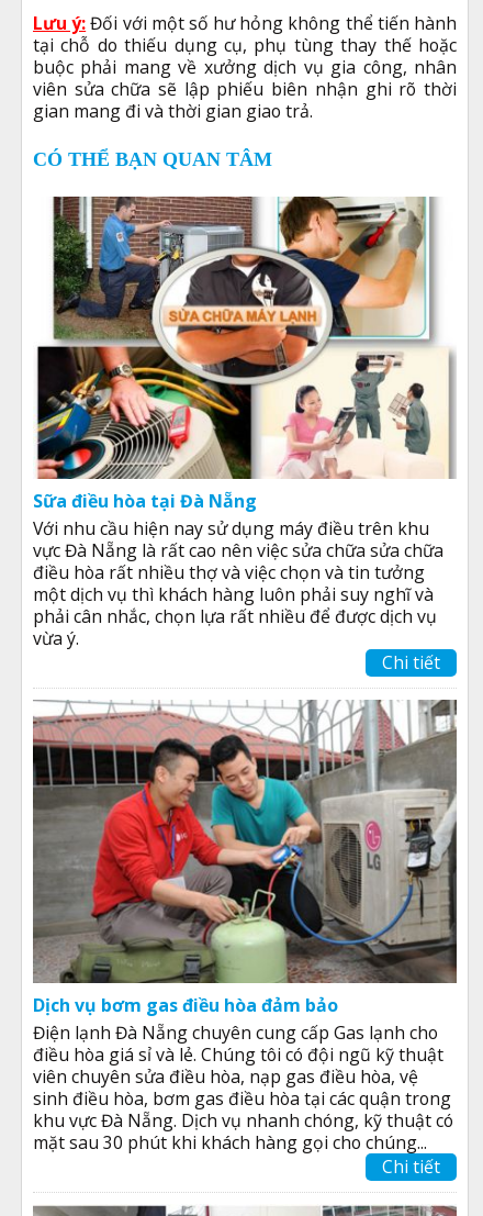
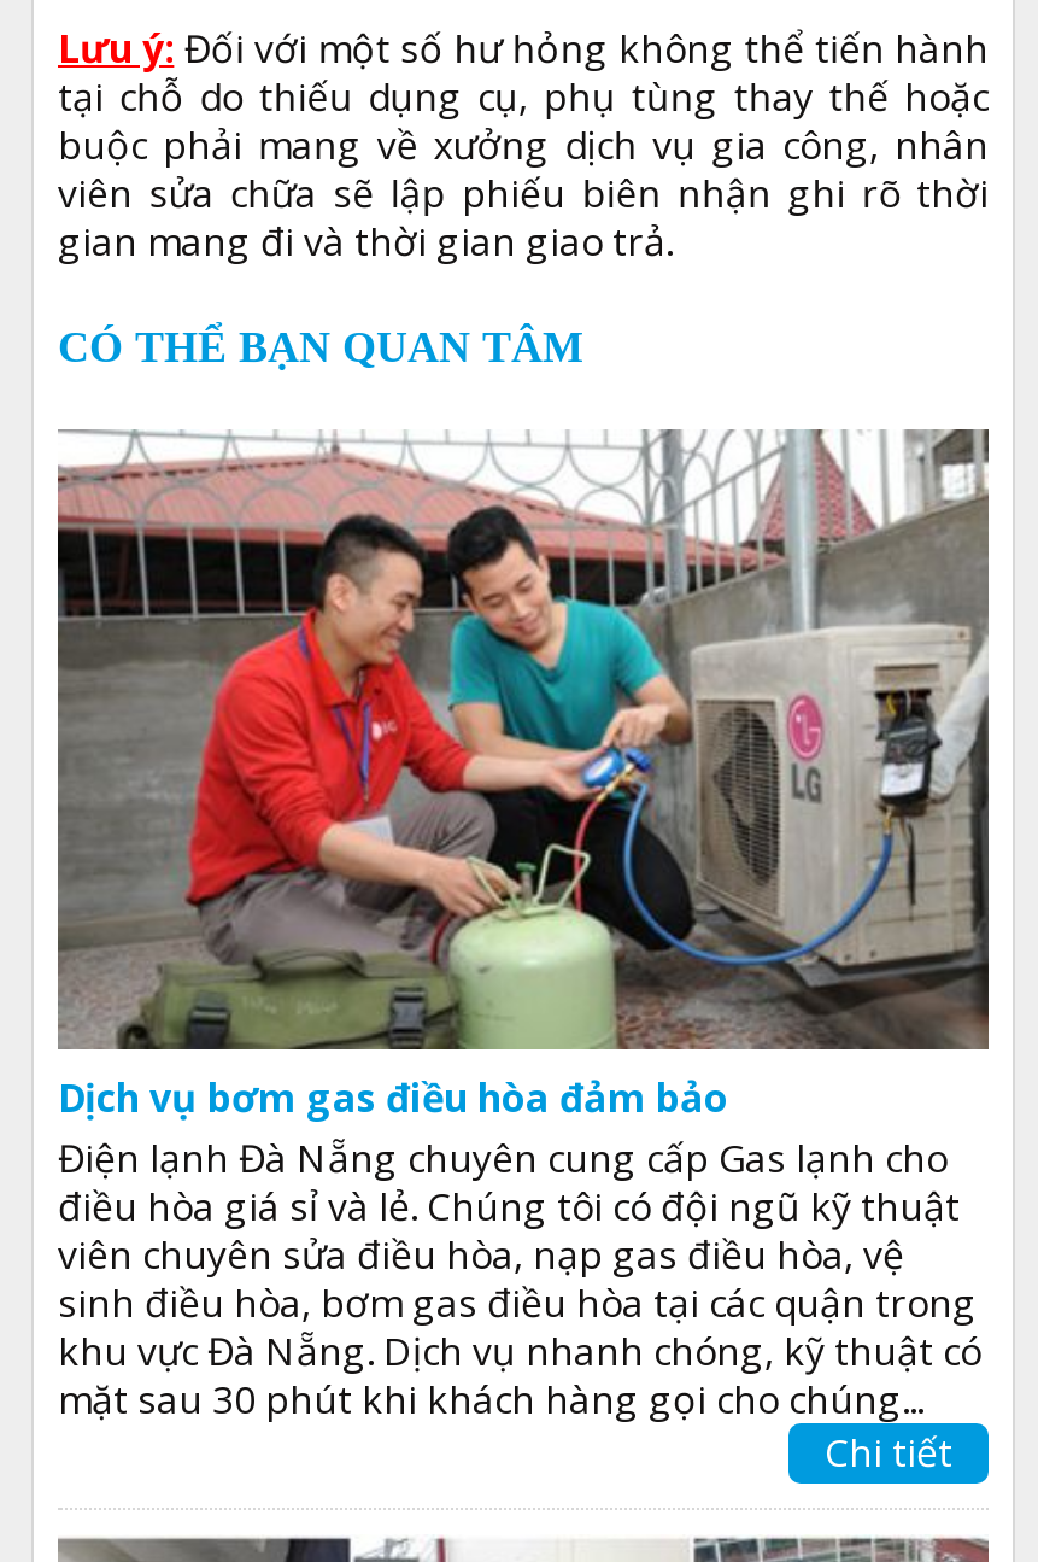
- [image]
- Sữa điều hòa tại Đà Nẵng
- Với nhu cầu hiện nay sử dụng máy điều trên khu
- vực Đà Nẵng là rất cao nên việc sửa chữa sửa chữa
- điều hòa rất nhiều thợ và việc chọn và tin tưởng
- một dịch vụ thì khách hàng luôn phải suy nghĩ và
- phải cân nhắc, chọn lựa rất nhiều để được dịch vụ
- vừa ý.
- Chi tiết
